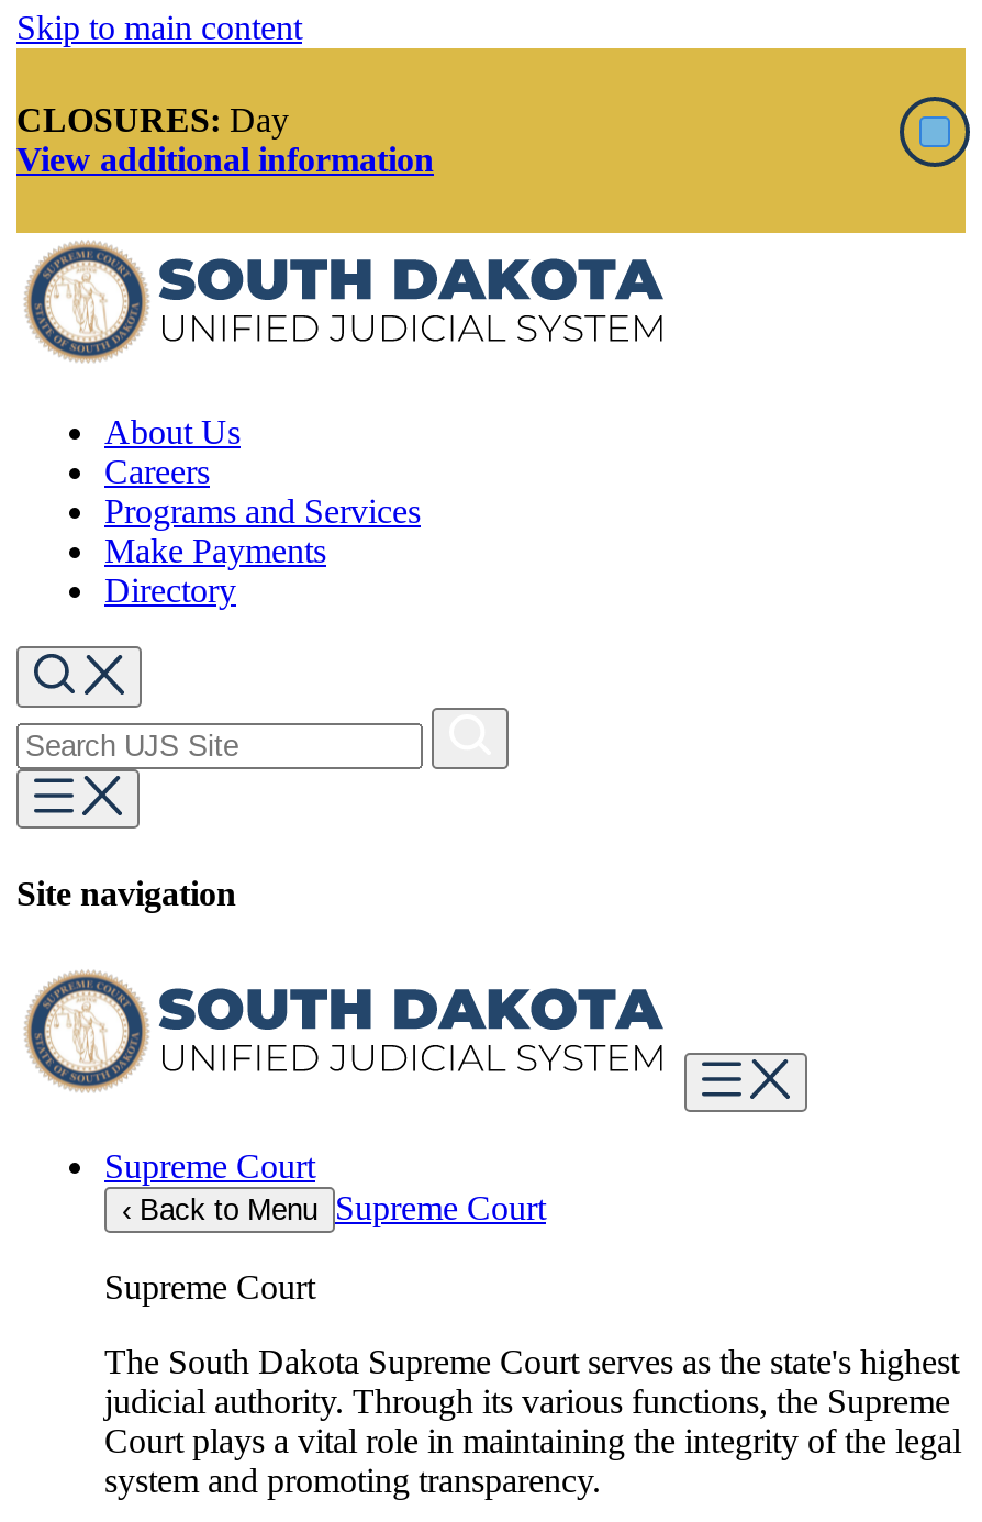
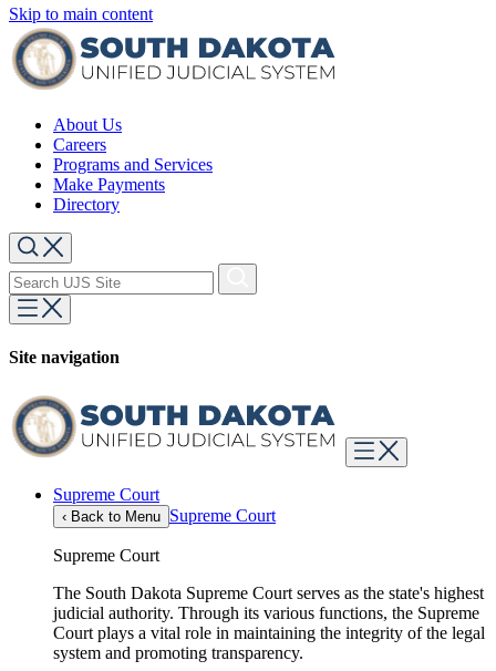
- [image]
- CLOSURES: Day
- View additional information
